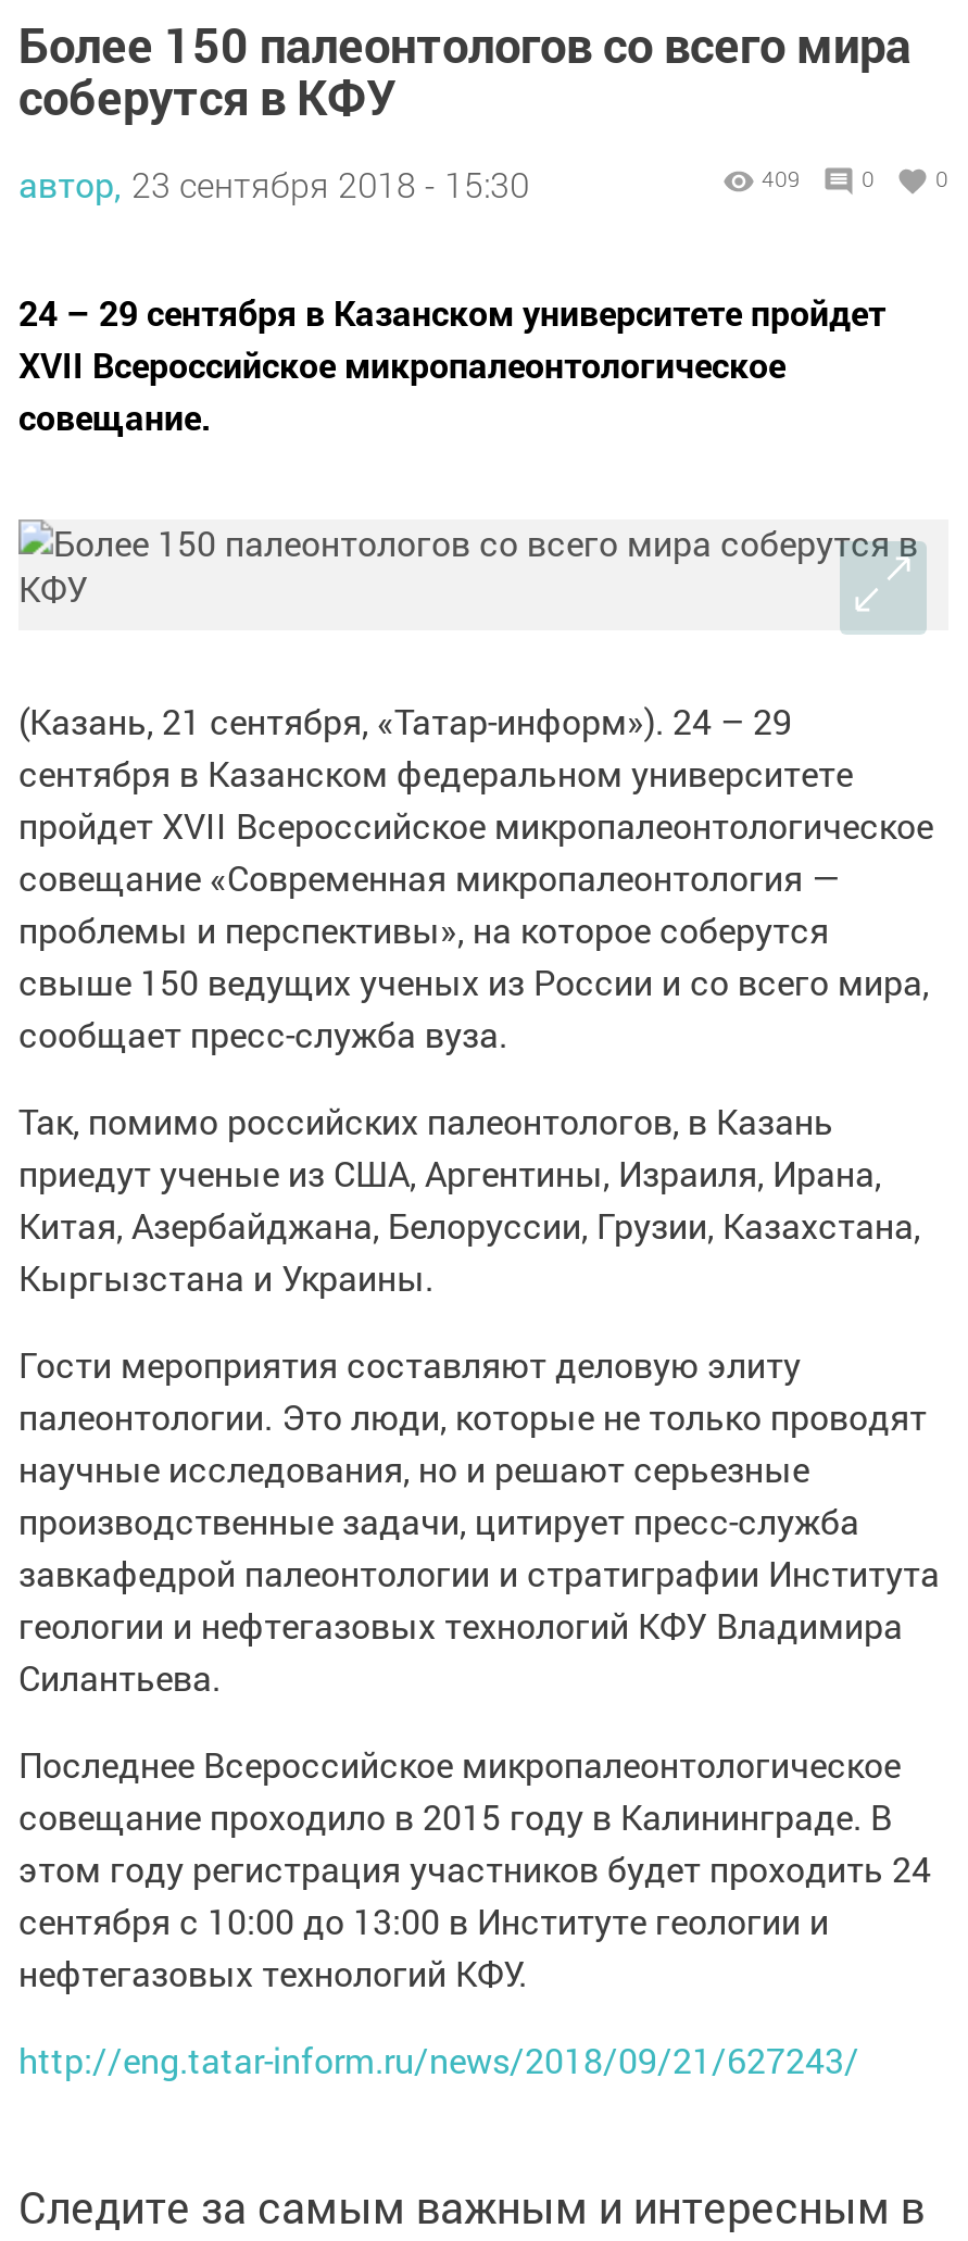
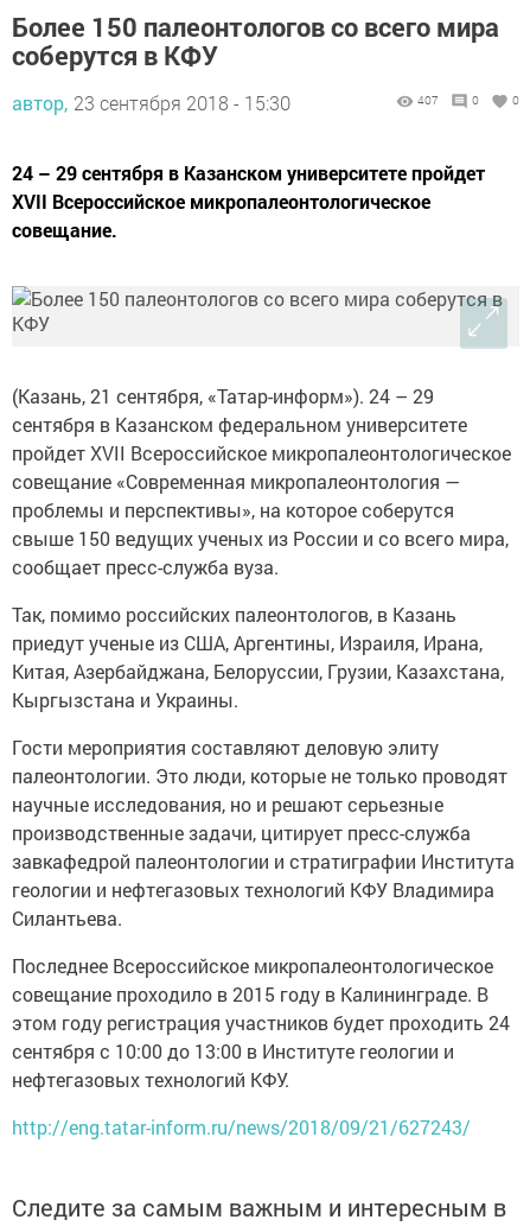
- 409
+ 407
